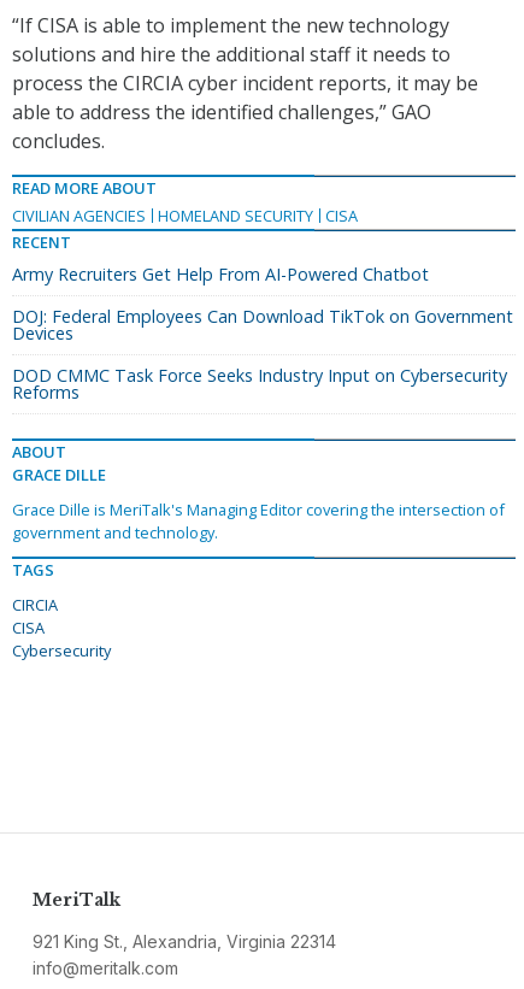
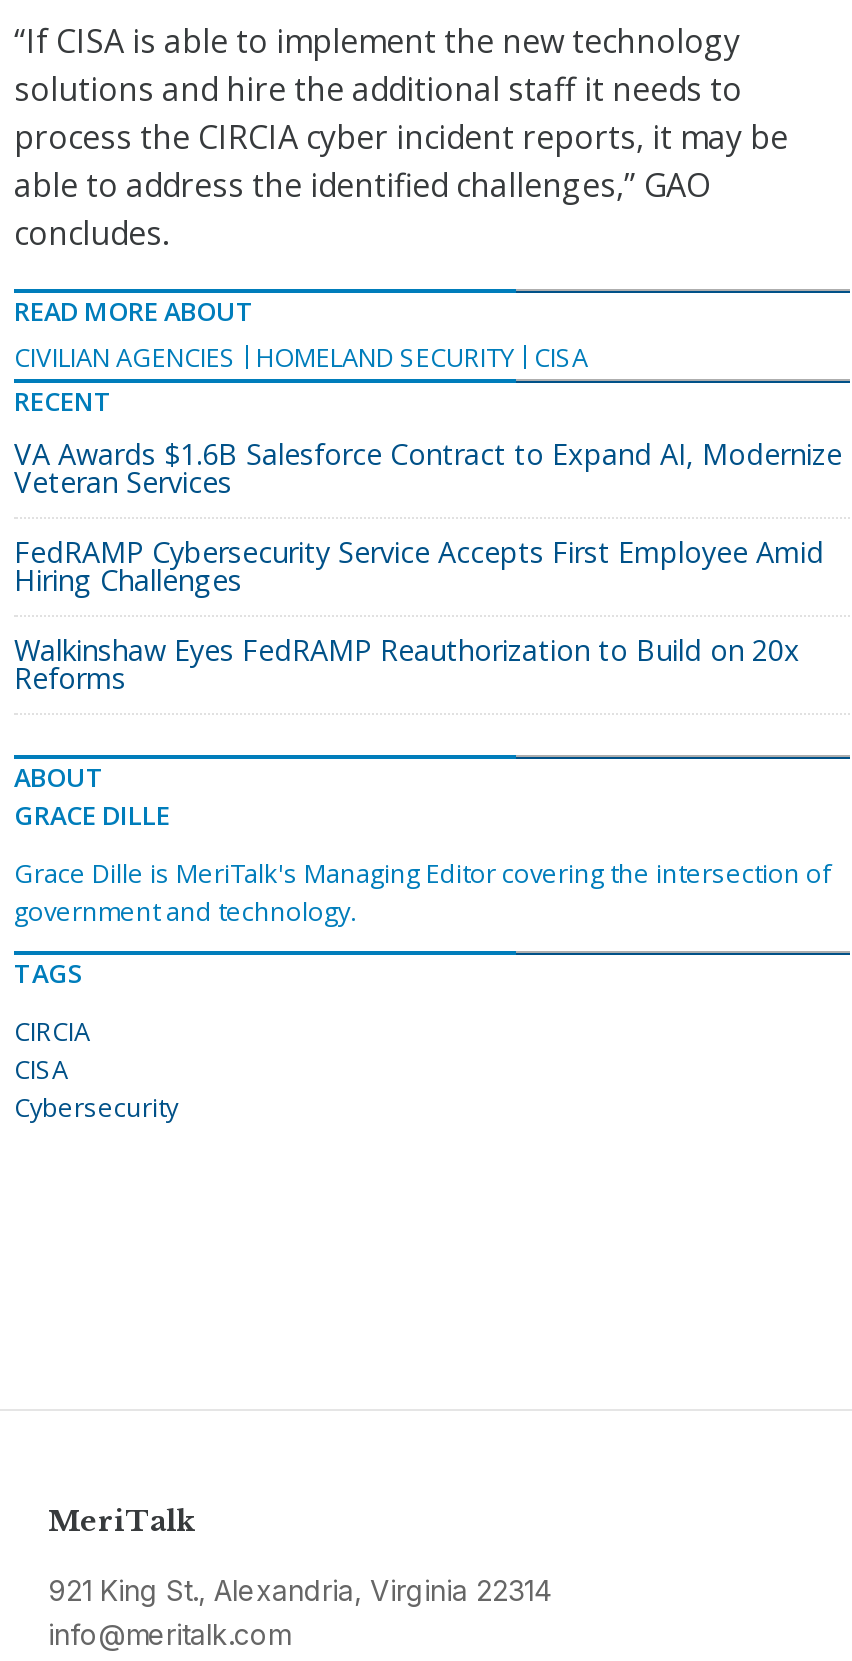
- Army Recruiters Get Help From AI-Powered Chatbot
+ VA Awards $1.6B Salesforce Contract to Expand AI, Modernize
+ Veteran Services

- DOJ: Federal Employees Can Download TikTok on Government
- Devices
+ FedRAMP Cybersecurity Service Accepts First Employee Amid
+ Hiring Challenges

- DOD CMMC Task Force Seeks Industry Input on Cybersecurity
+ Walkinshaw Eyes FedRAMP Reauthorization to Build on 20x
